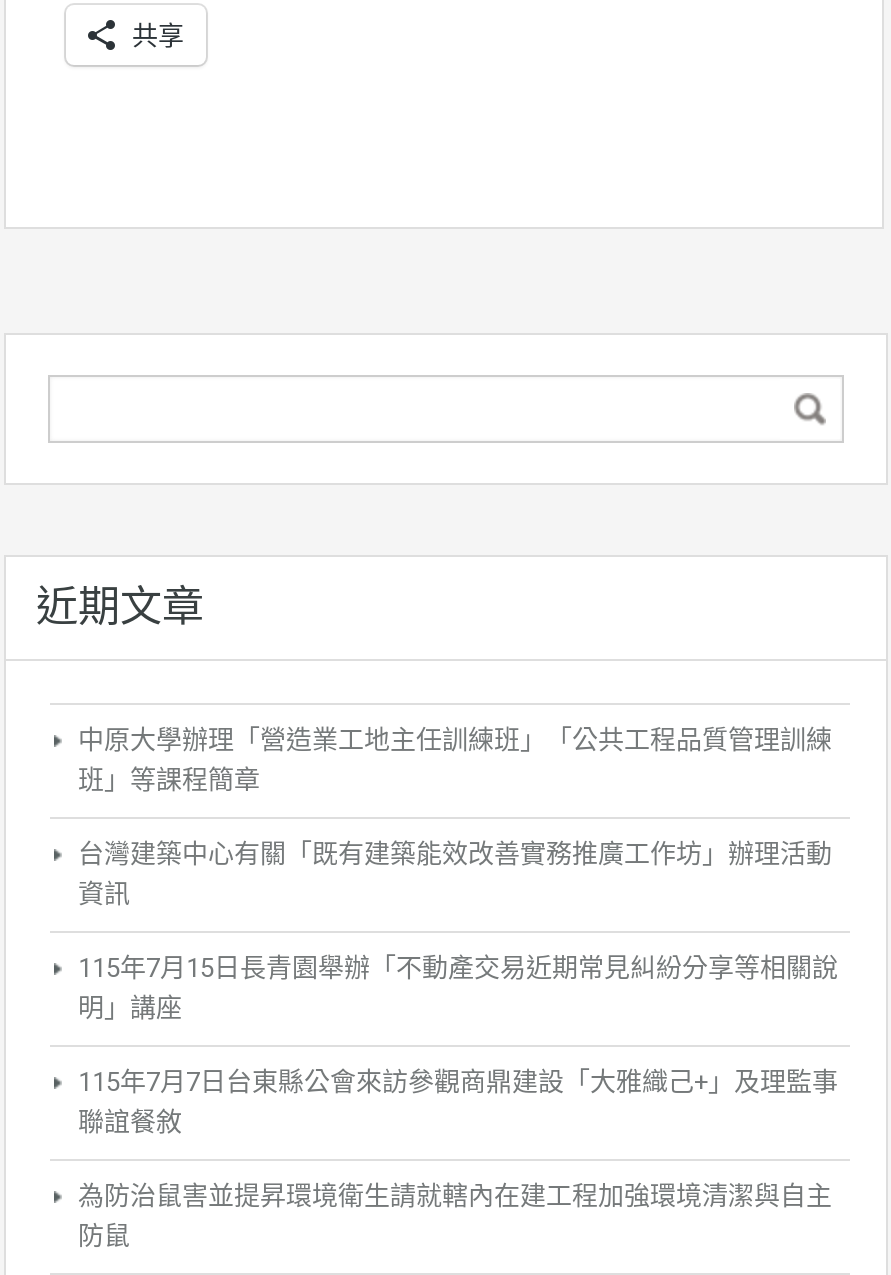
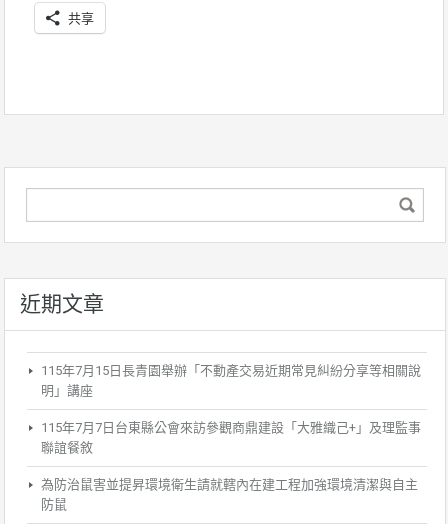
- 中原大學辦理「營造業工地主任訓練班」「公共工程品質管理訓練
- 班」等課程簡章
- 台灣建築中心有關「既有建築能效改善實務推廣工作坊」辦理活動
- 資訊
